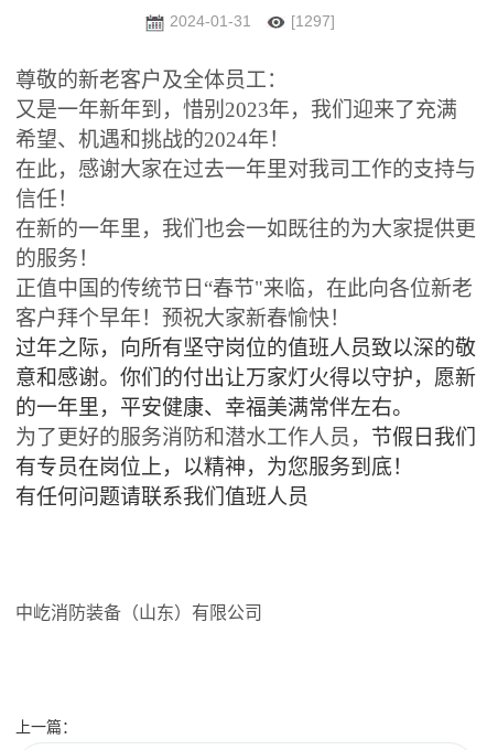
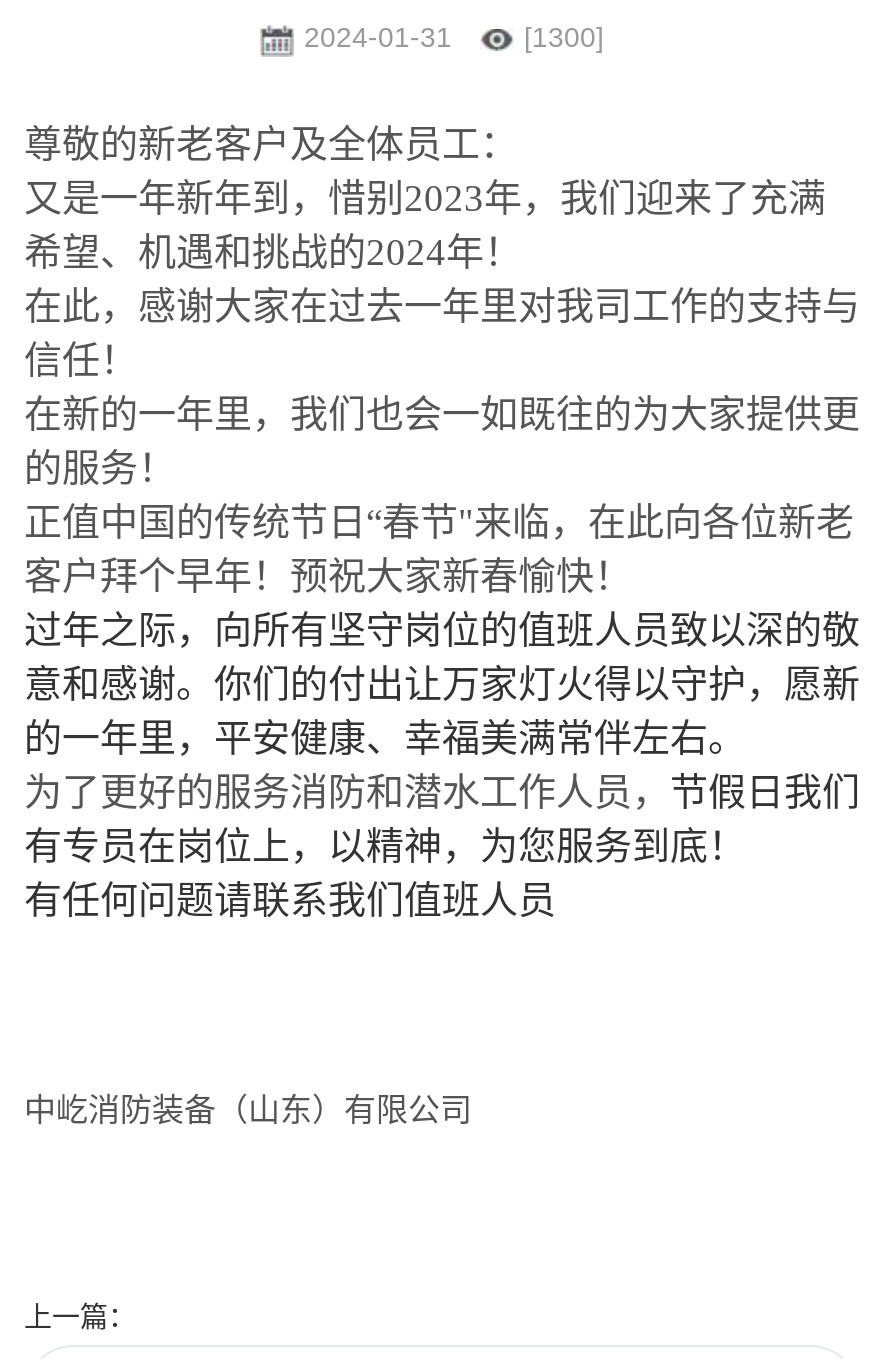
- [1297]
+ [1300]
